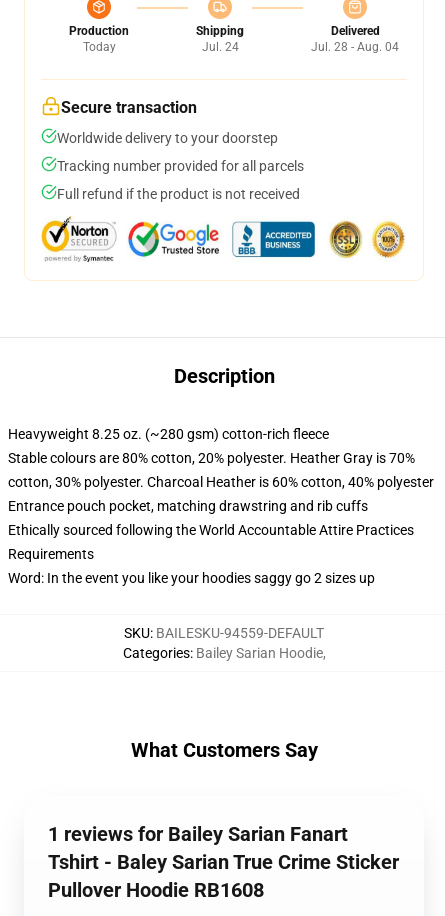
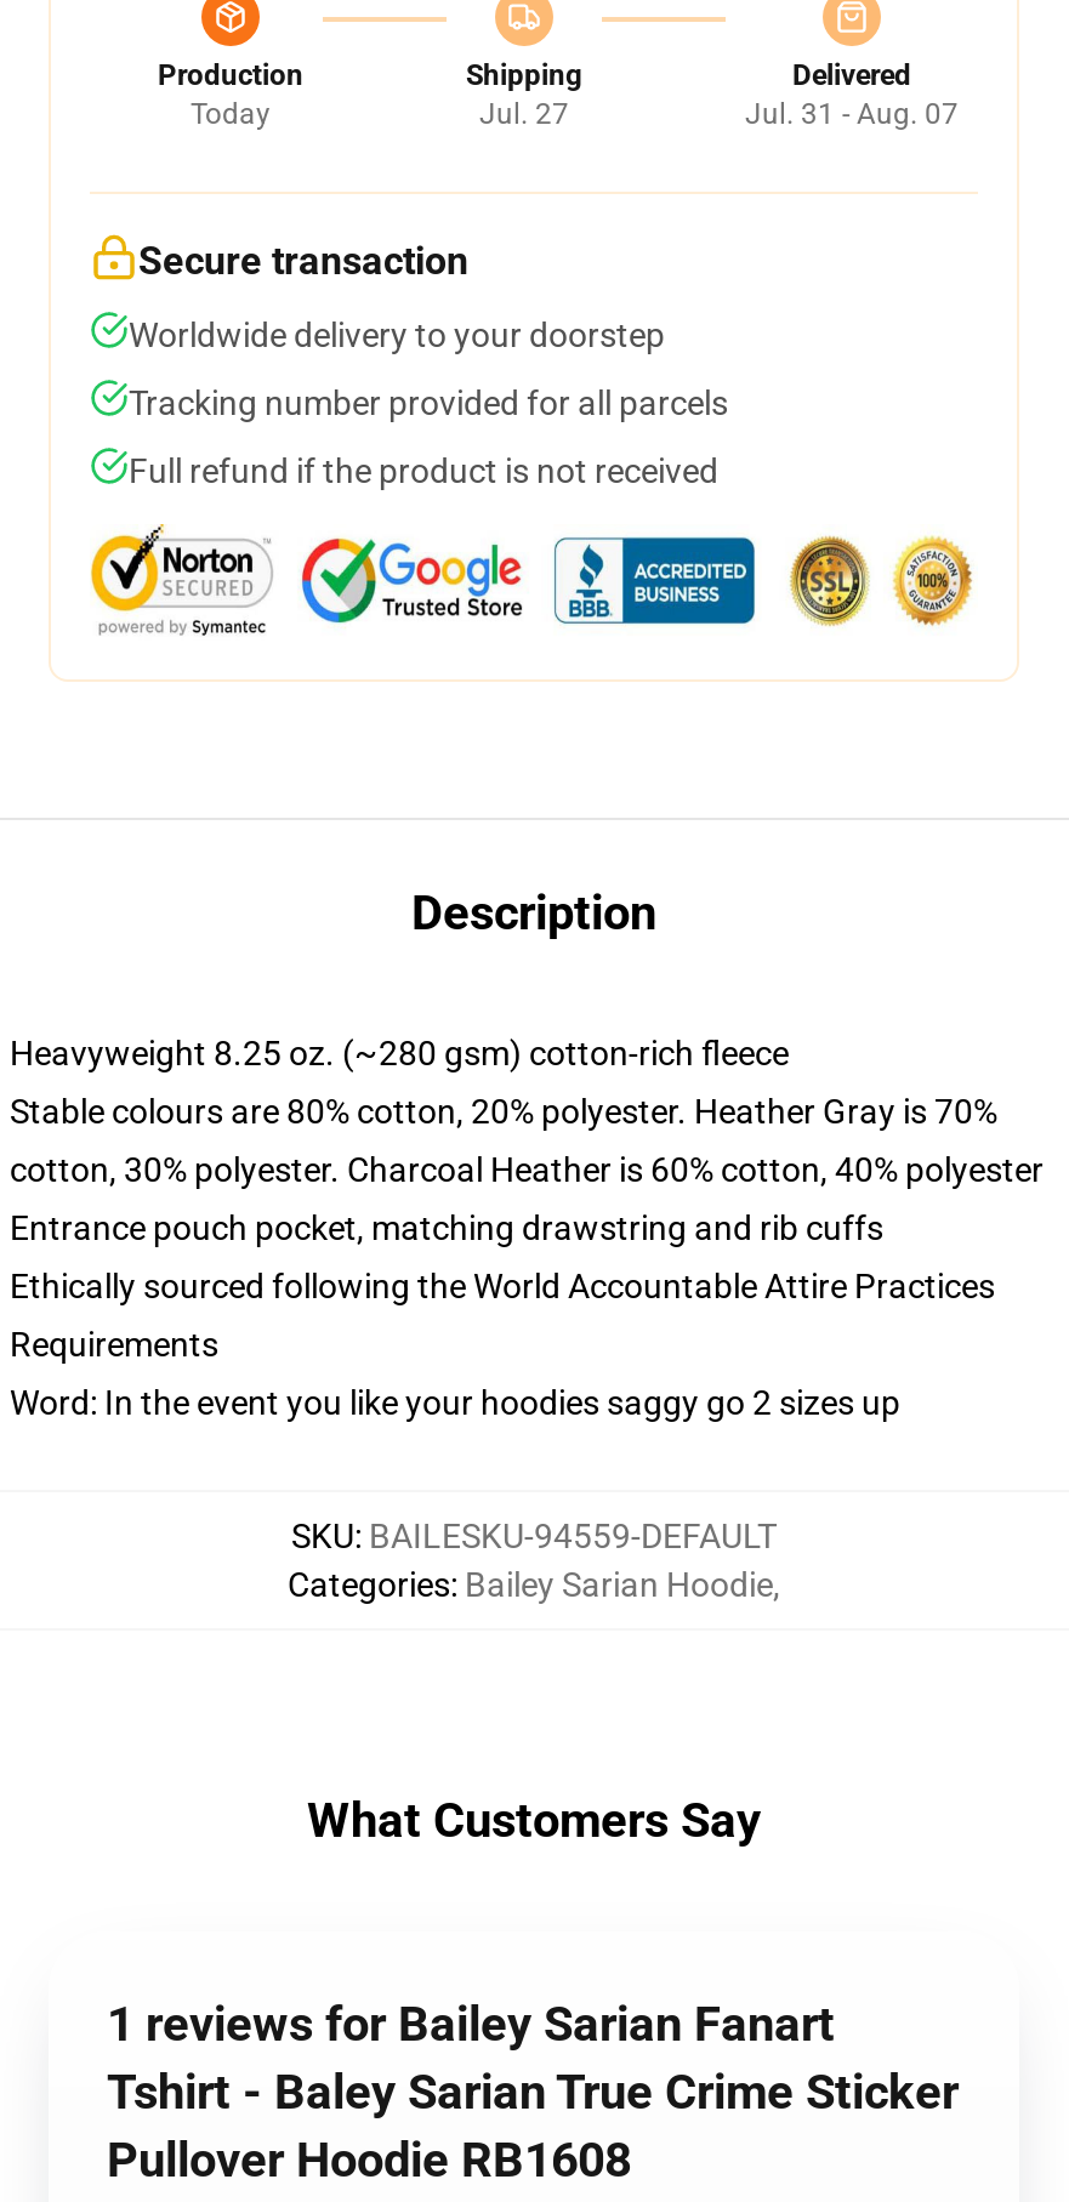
- Jul. 24
+ Jul. 27

- Jul. 28 - Aug. 04
+ Jul. 31 - Aug. 07
